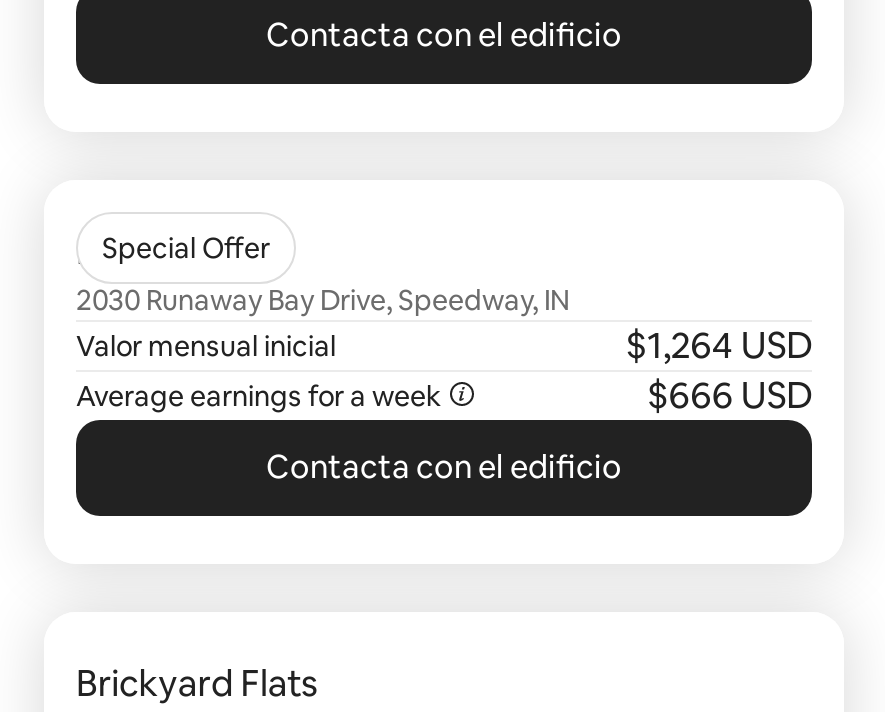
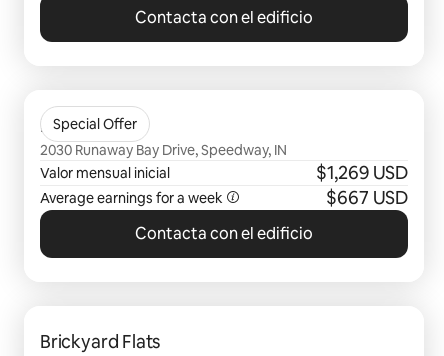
- $1,264 USD
+ $1,269 USD

- $666 USD
+ $667 USD
